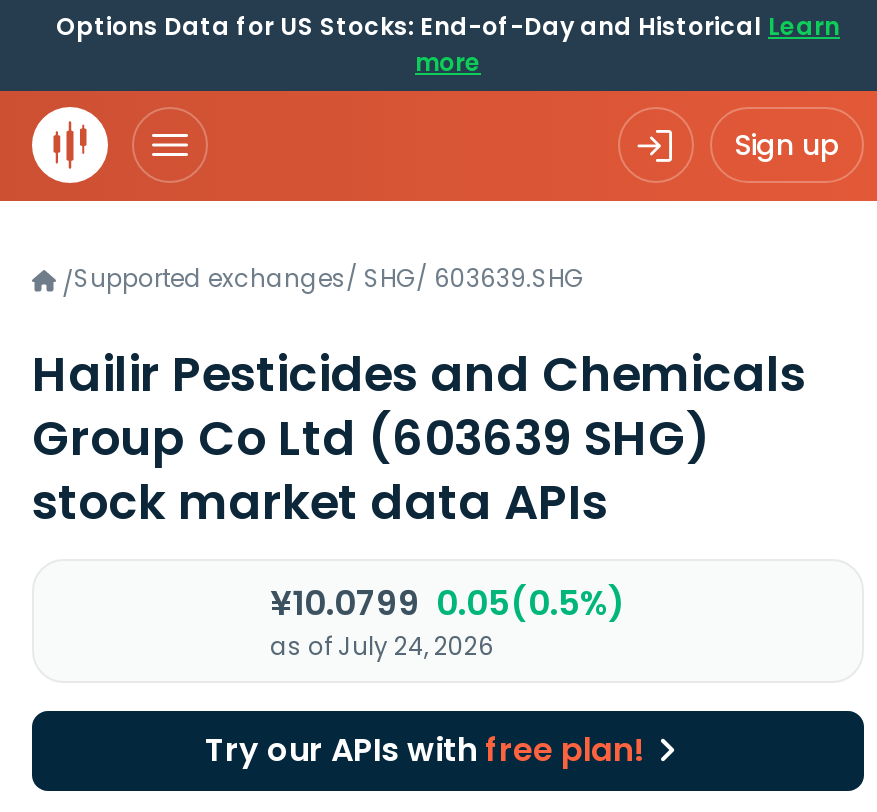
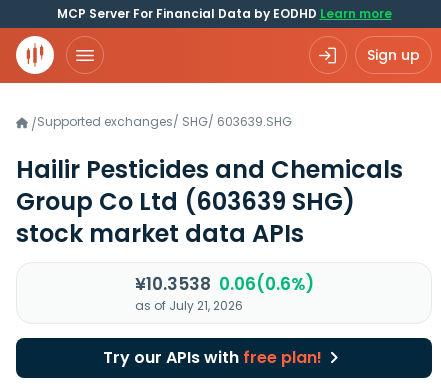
- Options Data for US Stocks: End-of-Day and Historical Learn
- more
+ MCP Server For Financial Data by EODHD Learn more

- ¥10.0799 0.05(0.5%)
+ ¥10.3538 0.06(0.6%)

- as of July 24, 2026
+ as of July 21, 2026
